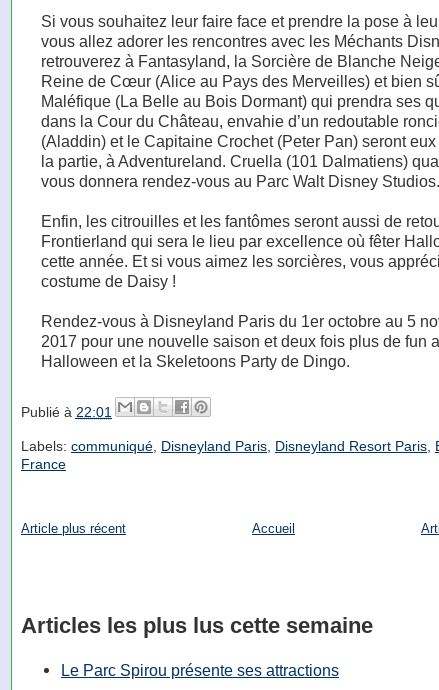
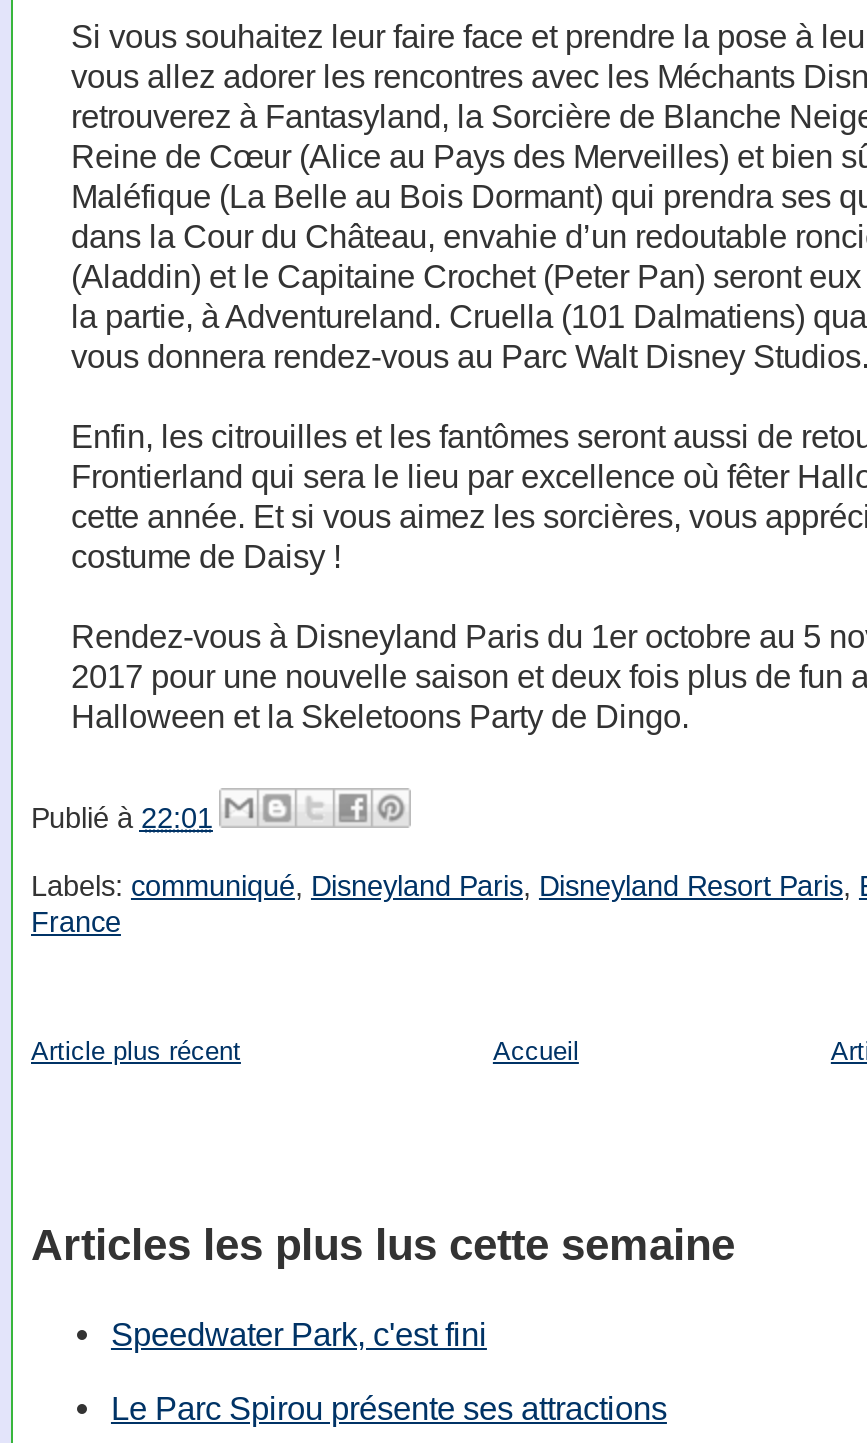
+ Speedwater Park, c'est fini
